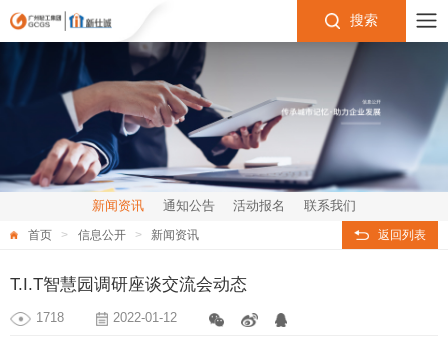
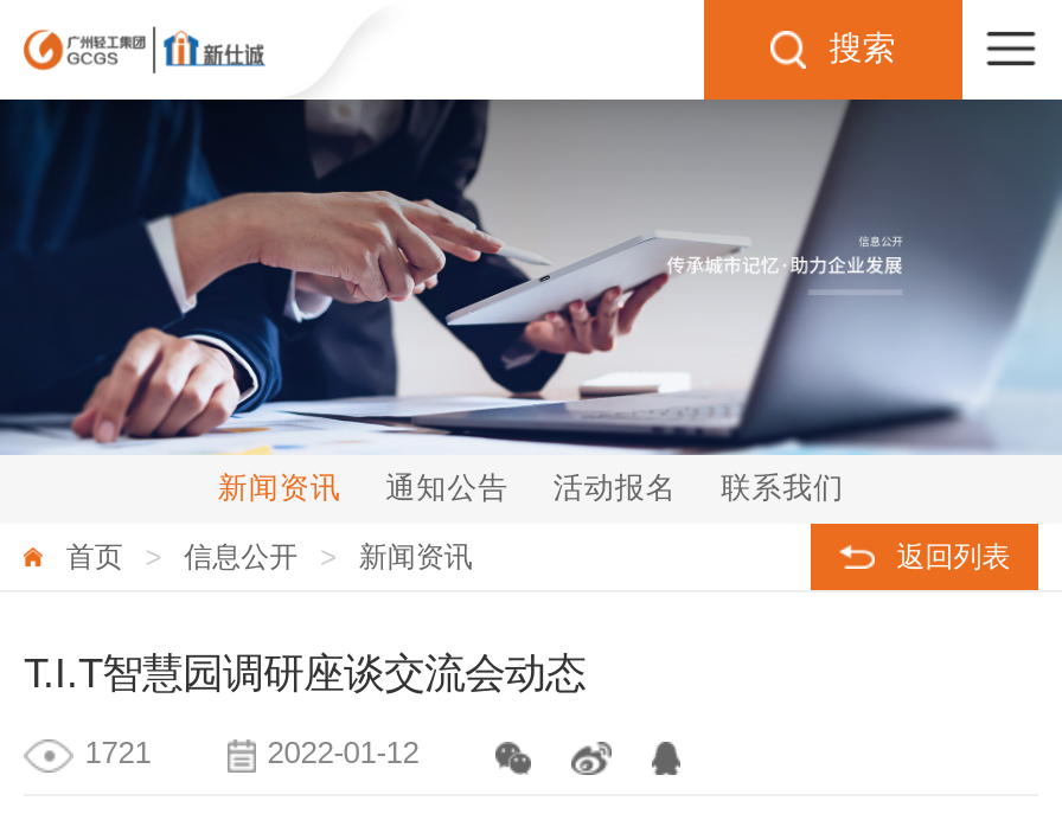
- 1718
+ 1721
